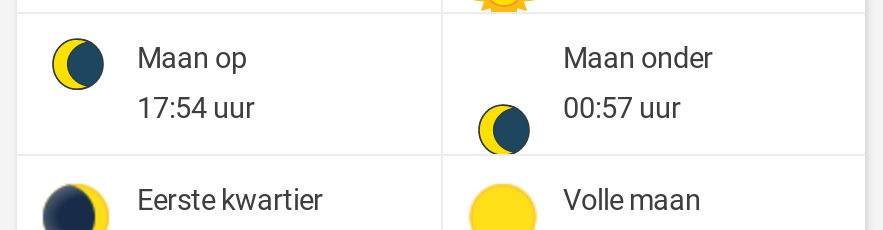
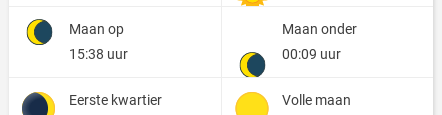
- 17:54 uur
+ 15:38 uur

- 00:57 uur
+ 00:09 uur
